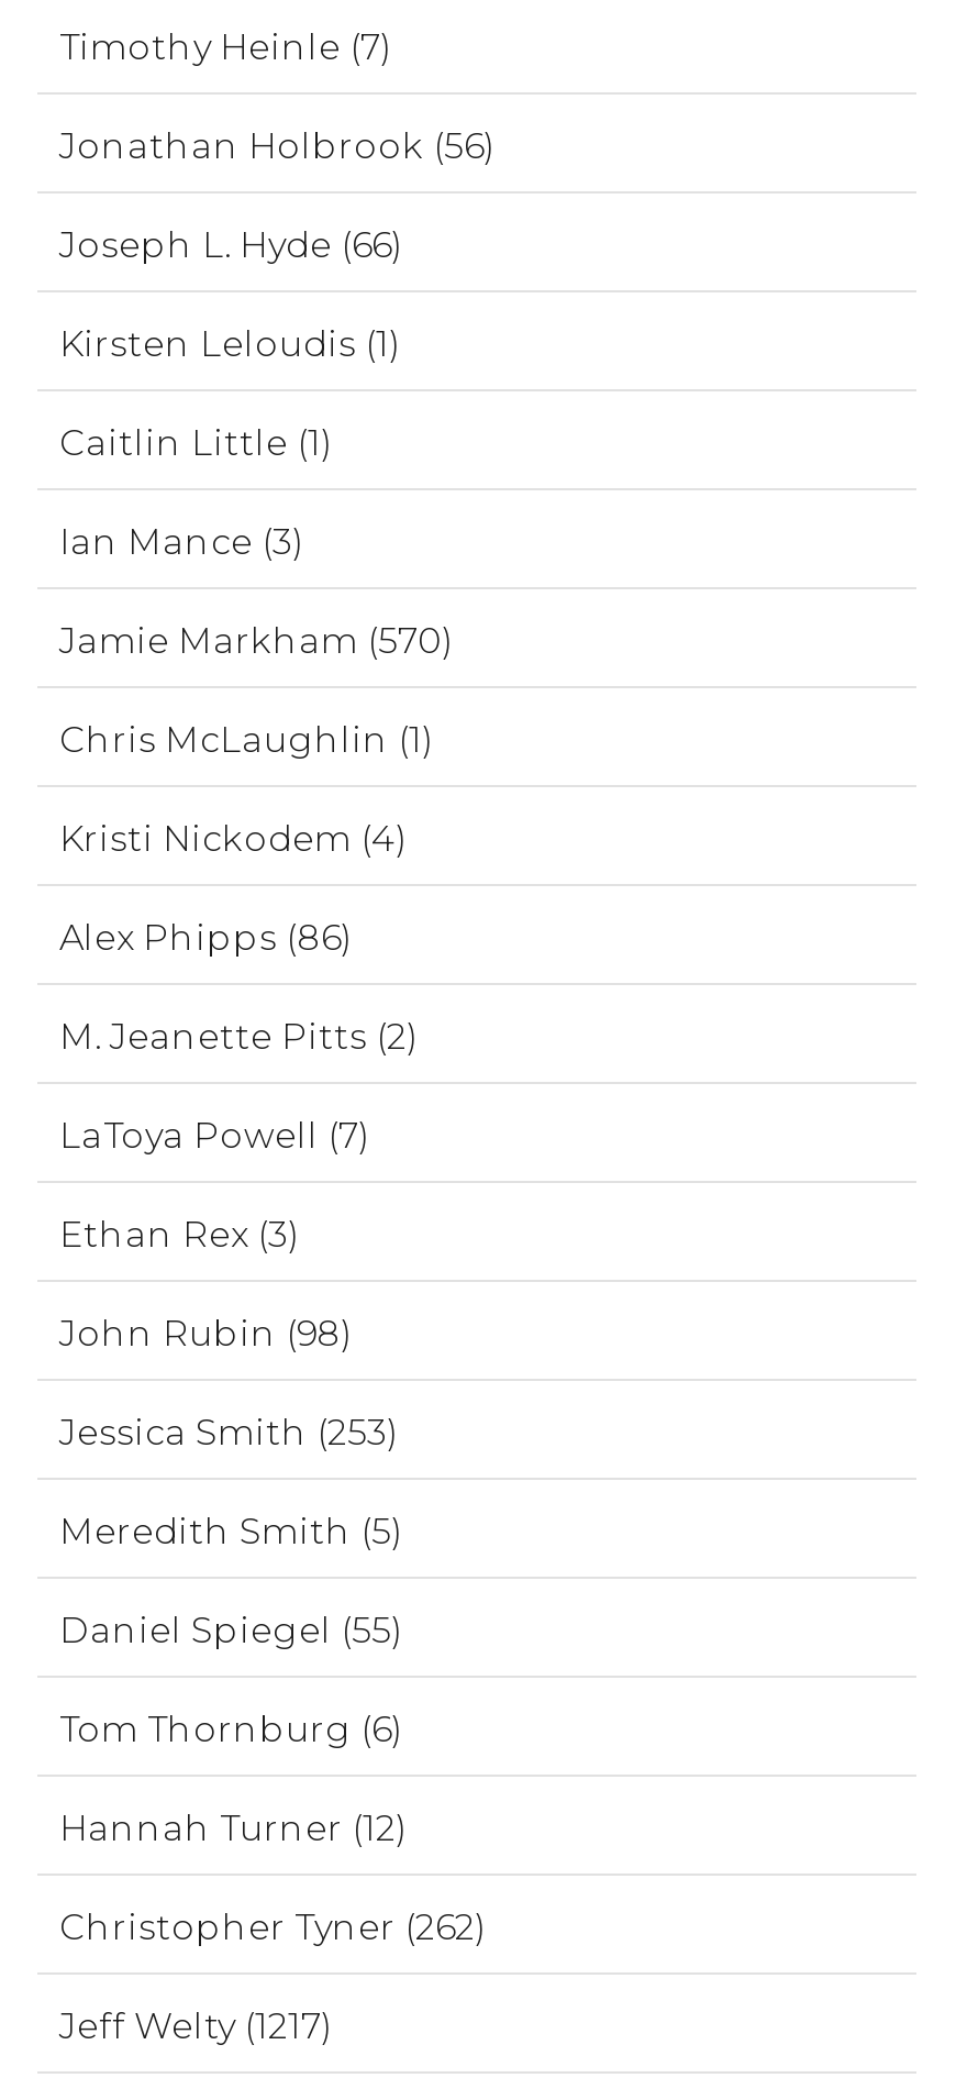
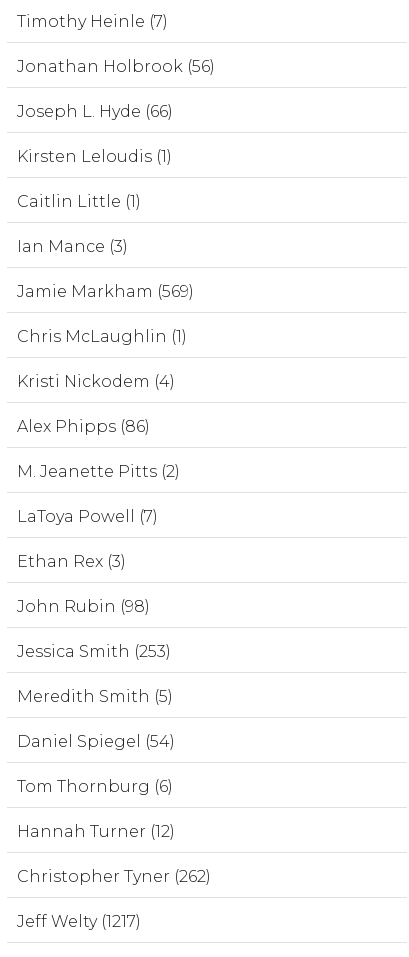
- Jamie Markham (570)
+ Jamie Markham (569)

- Daniel Spiegel (55)
+ Daniel Spiegel (54)
